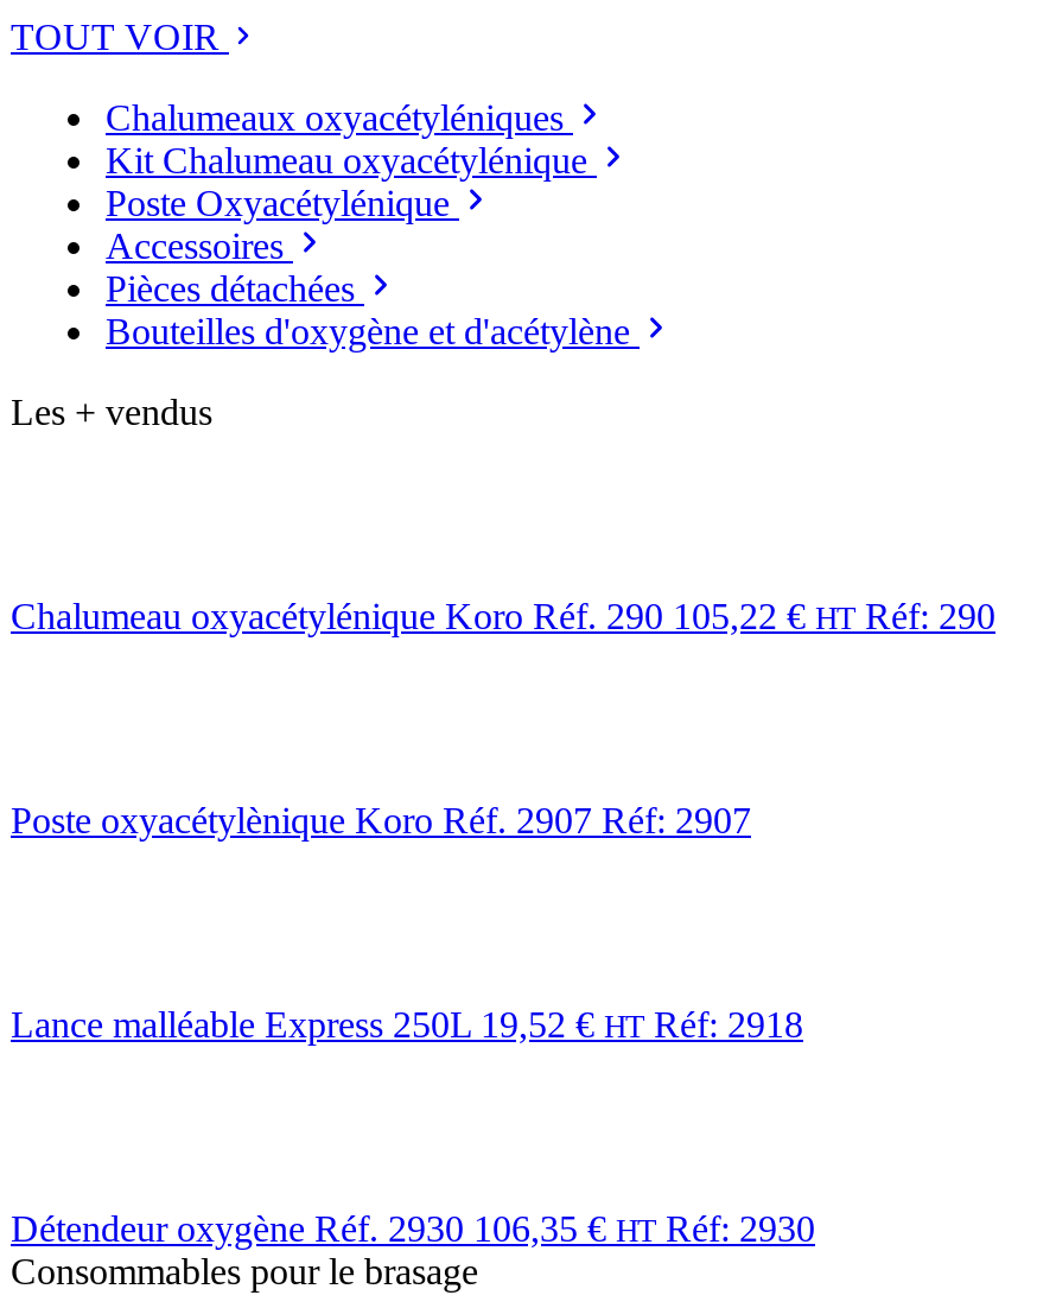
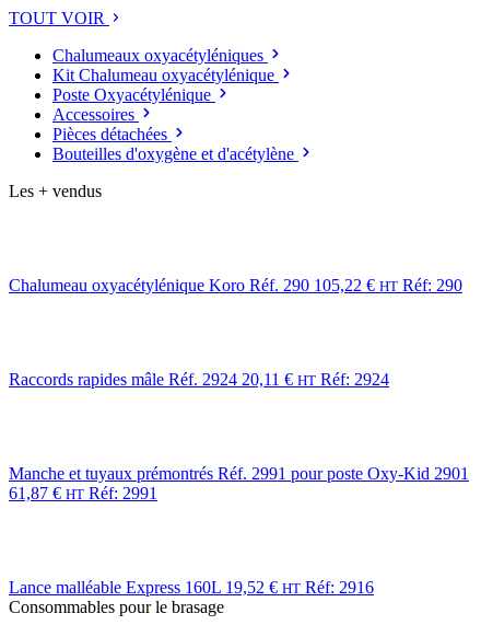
- Poste oxyacétylènique Koro Réf. 2907 Réf: 2907
+ Raccords rapides mâle Réf. 2924 20,11 € HT Réf: 2924

- Lance malléable Express 250L 19,52 € HT Réf: 2918
+ Manche et tuyaux prémontrés Réf. 2991 pour poste Oxy-Kid 2901
+ 61,87 € HT Réf: 2991

- Détendeur oxygène Réf. 2930 106,35 € HT Réf: 2930
+ Lance malléable Express 160L 19,52 € HT Réf: 2916
